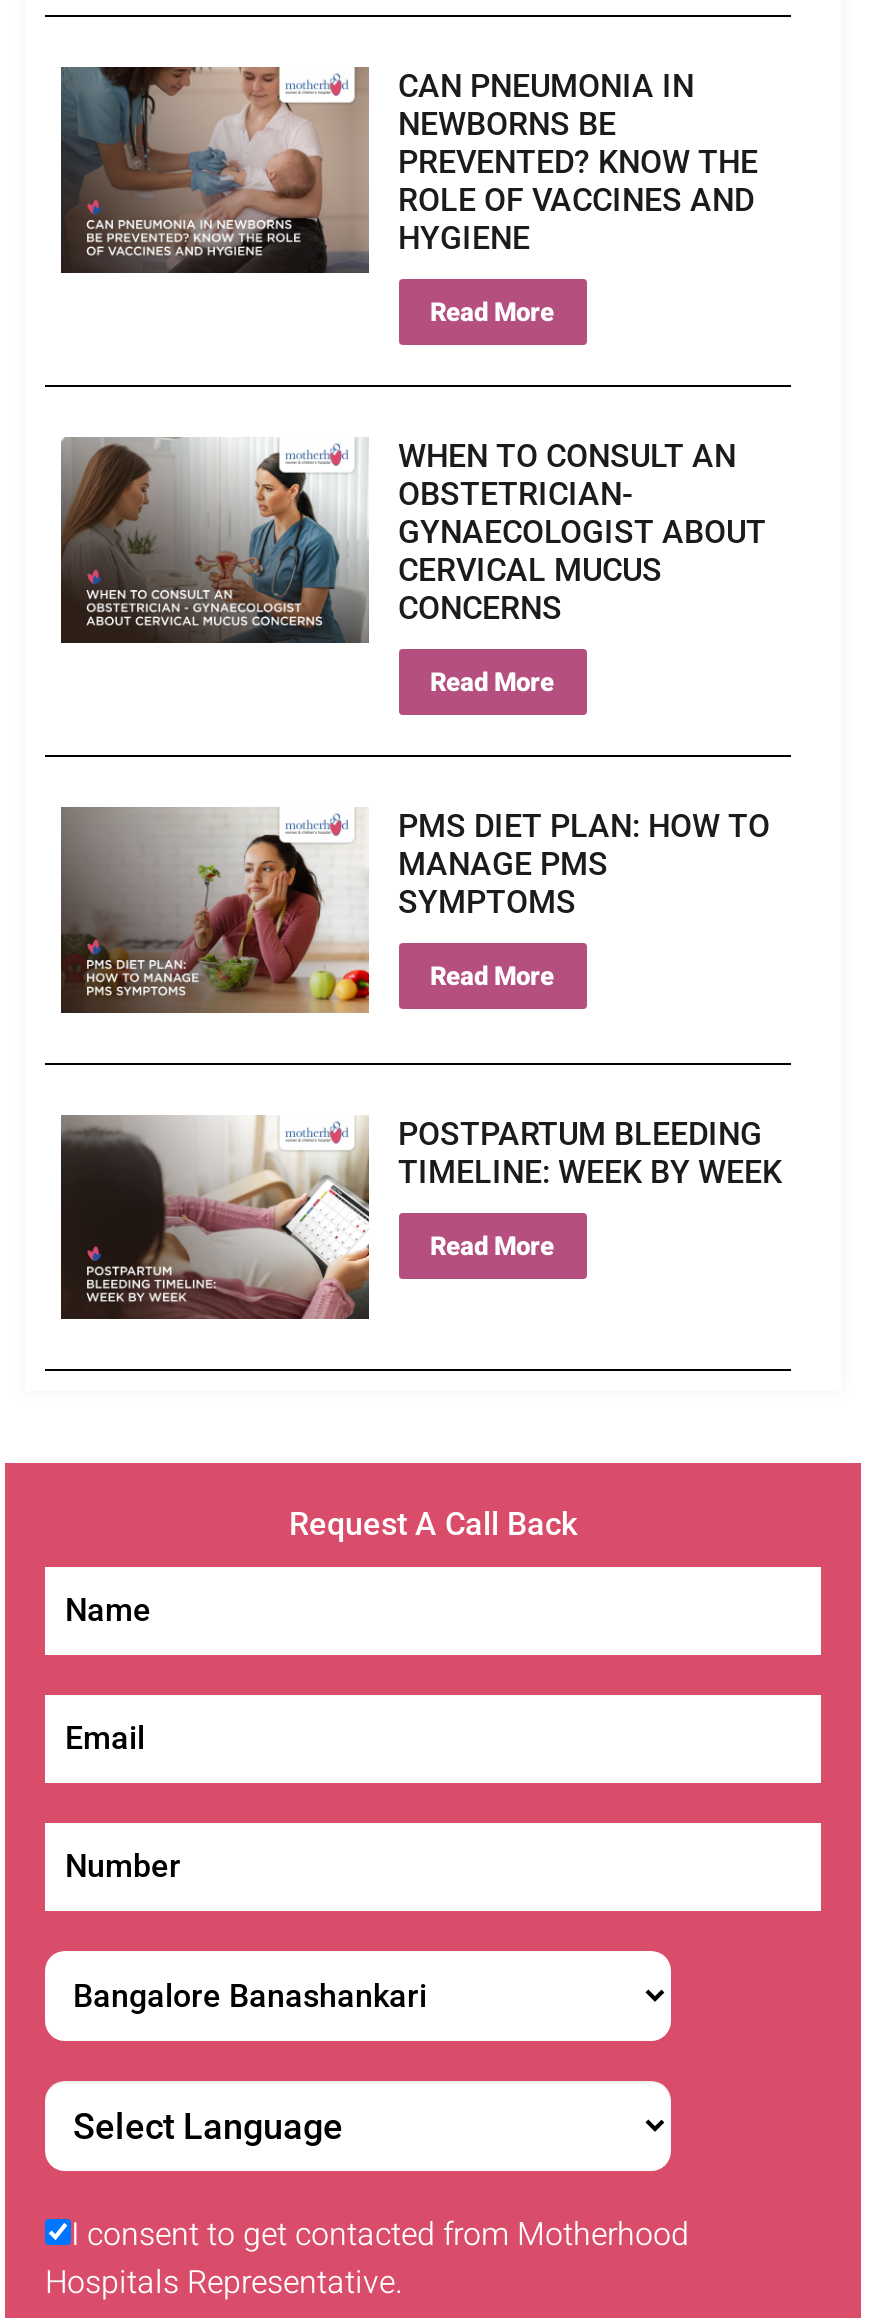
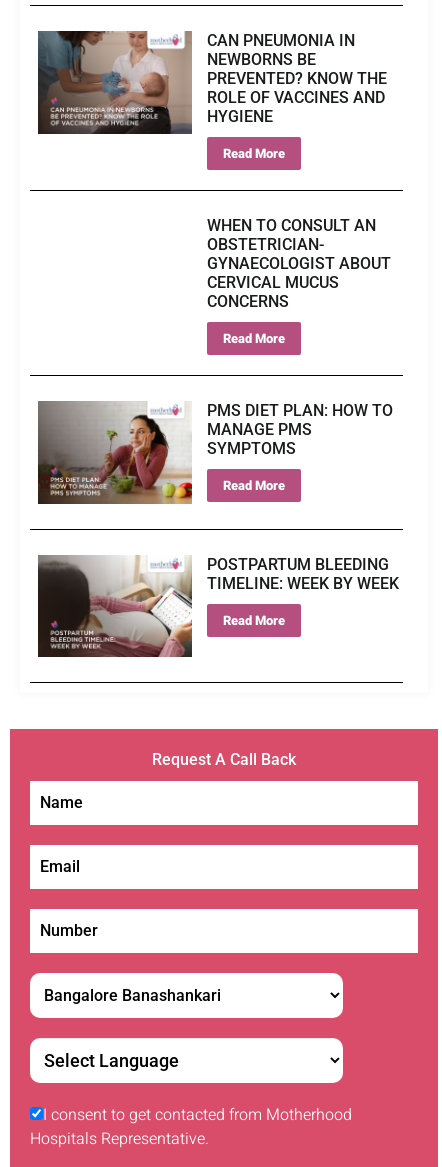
- [image]
